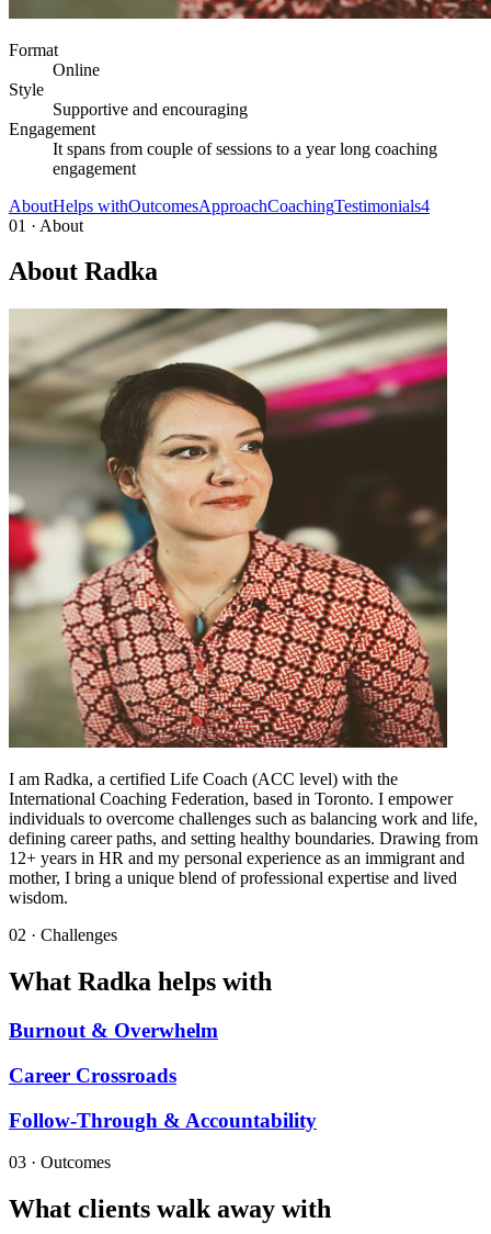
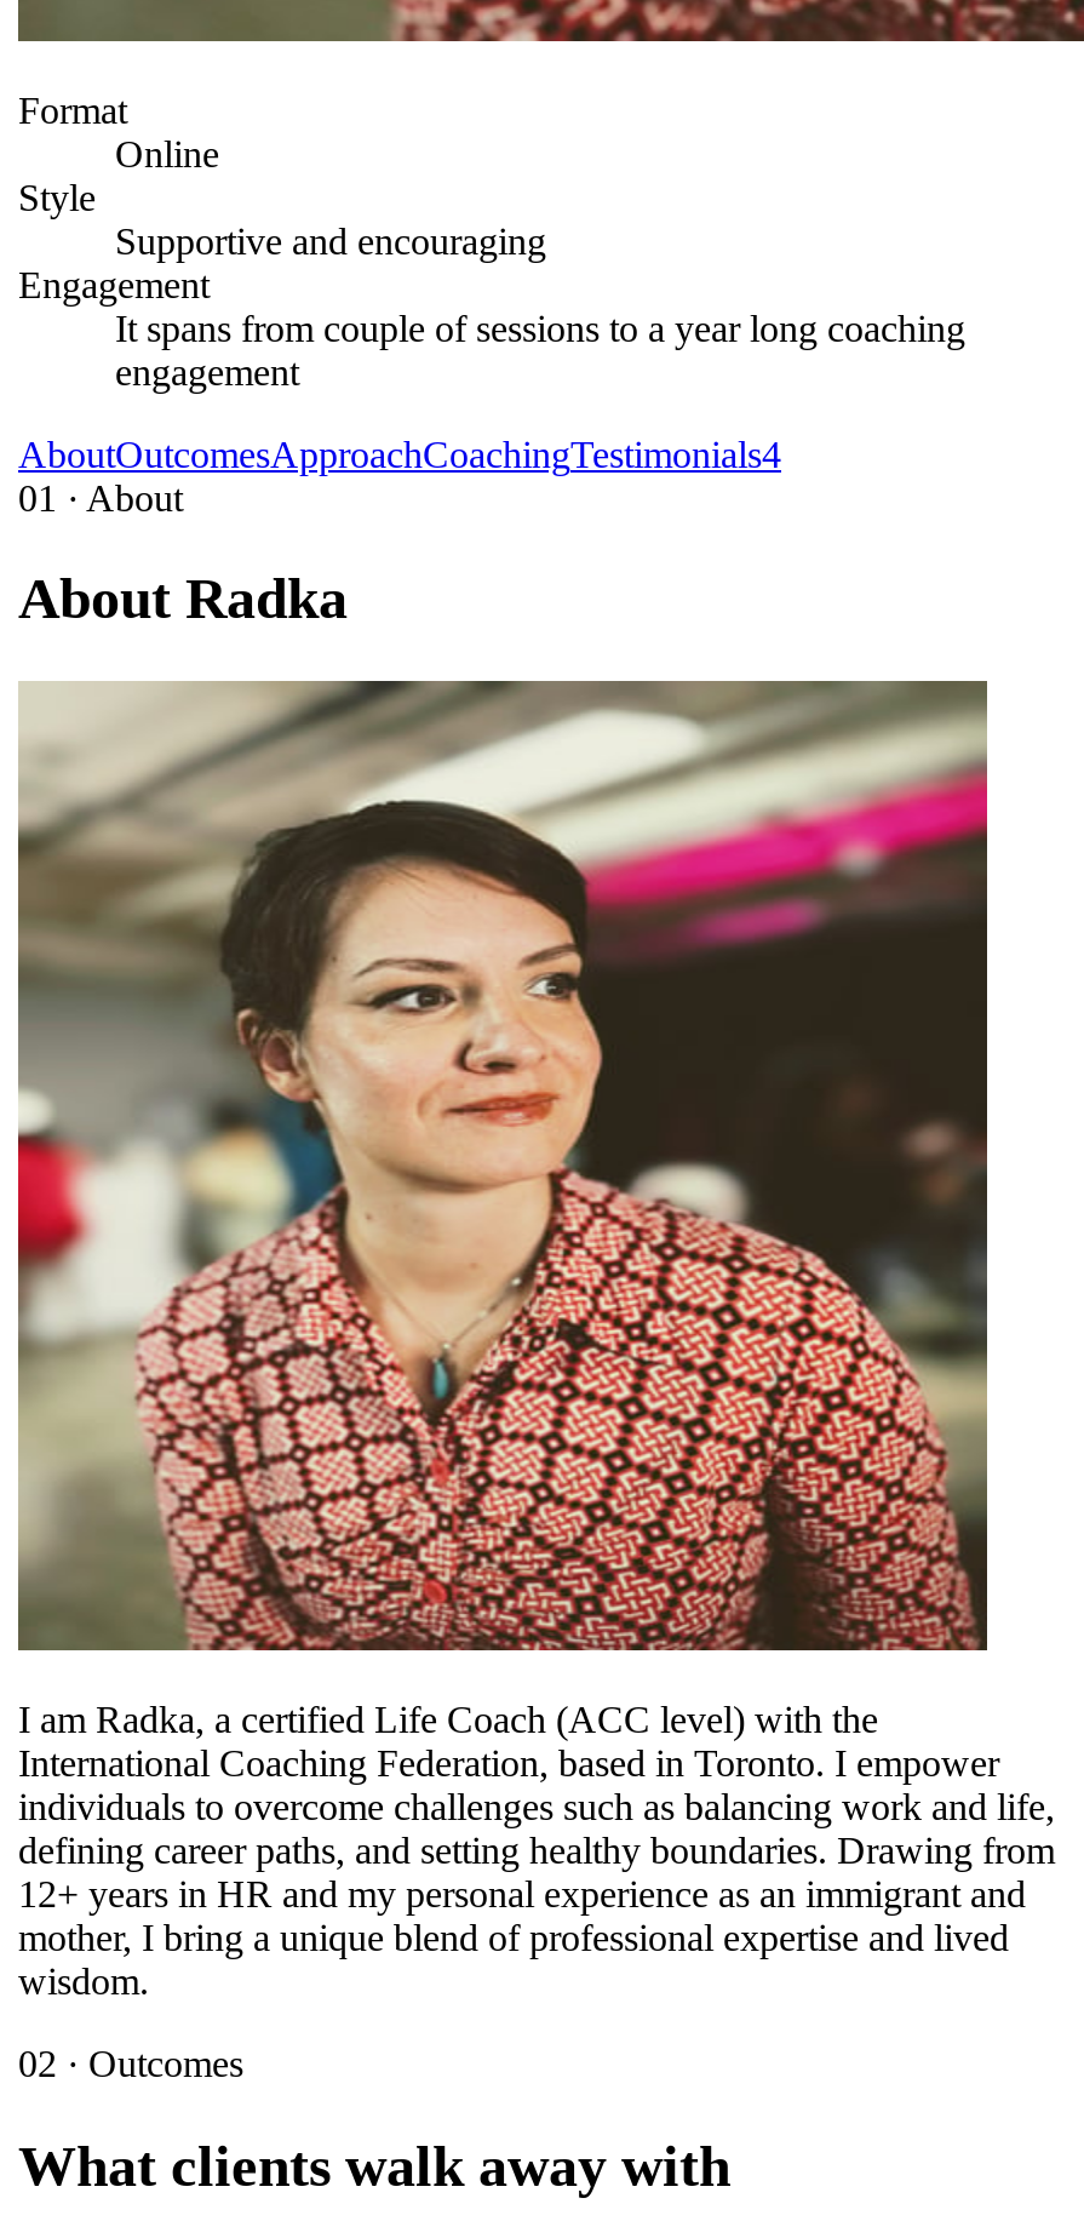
- AboutHelps withOutcomesApproachCoachingTestimonials4
+ AboutOutcomesApproachCoachingTestimonials4

- 02 · Challenges
- What Radka helps with
- Burnout & Overwhelm
- Career Crossroads
- Follow-Through & Accountability
- 03 · Outcomes
+ 02 · Outcomes
